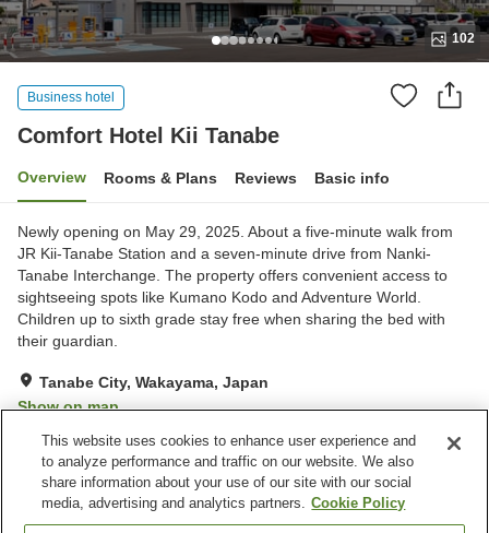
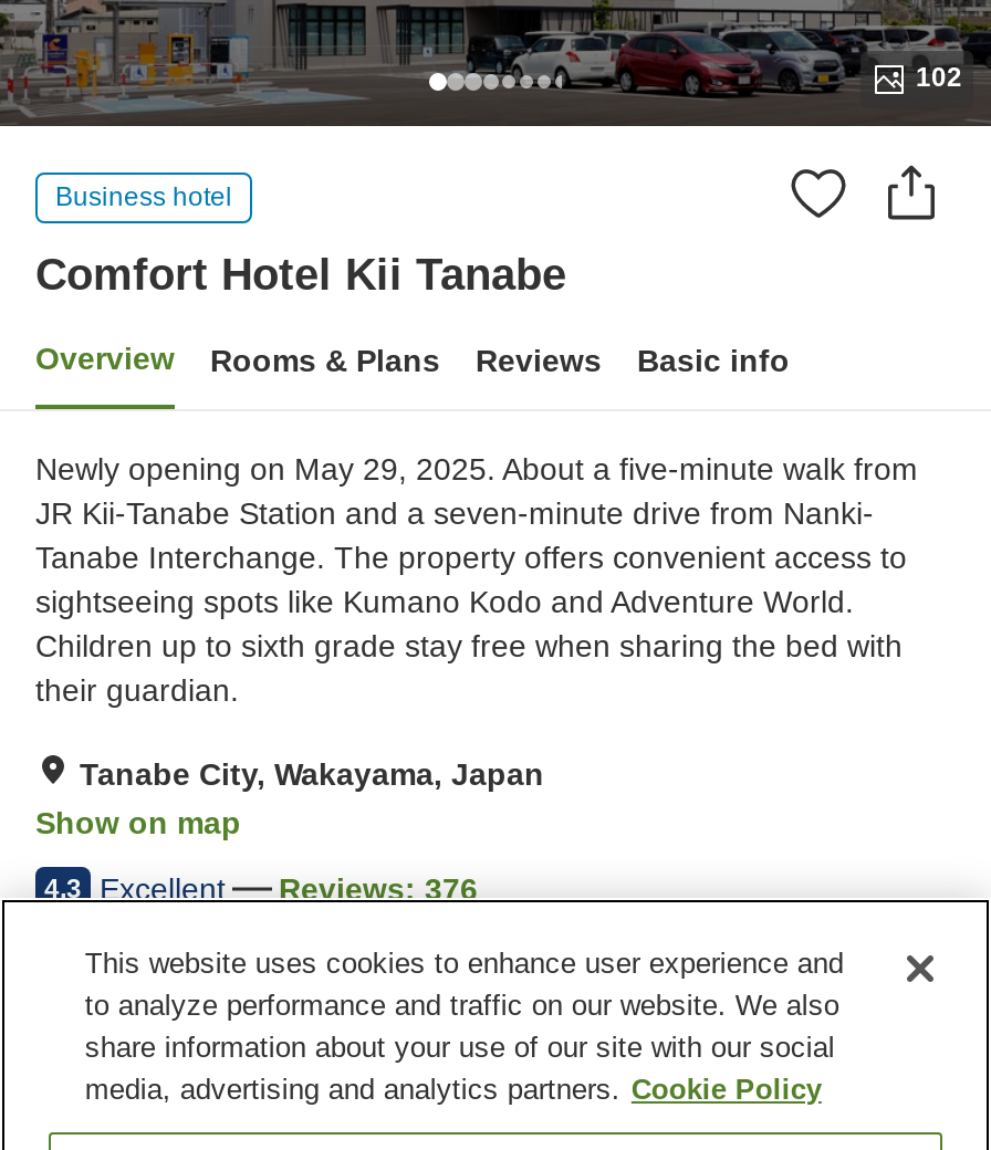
+ 4.3 Excellent
+ Reviews: 376
